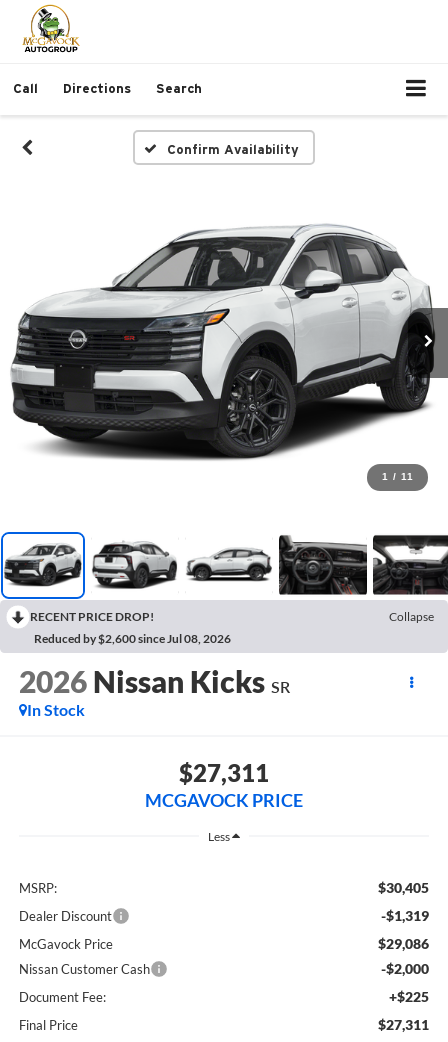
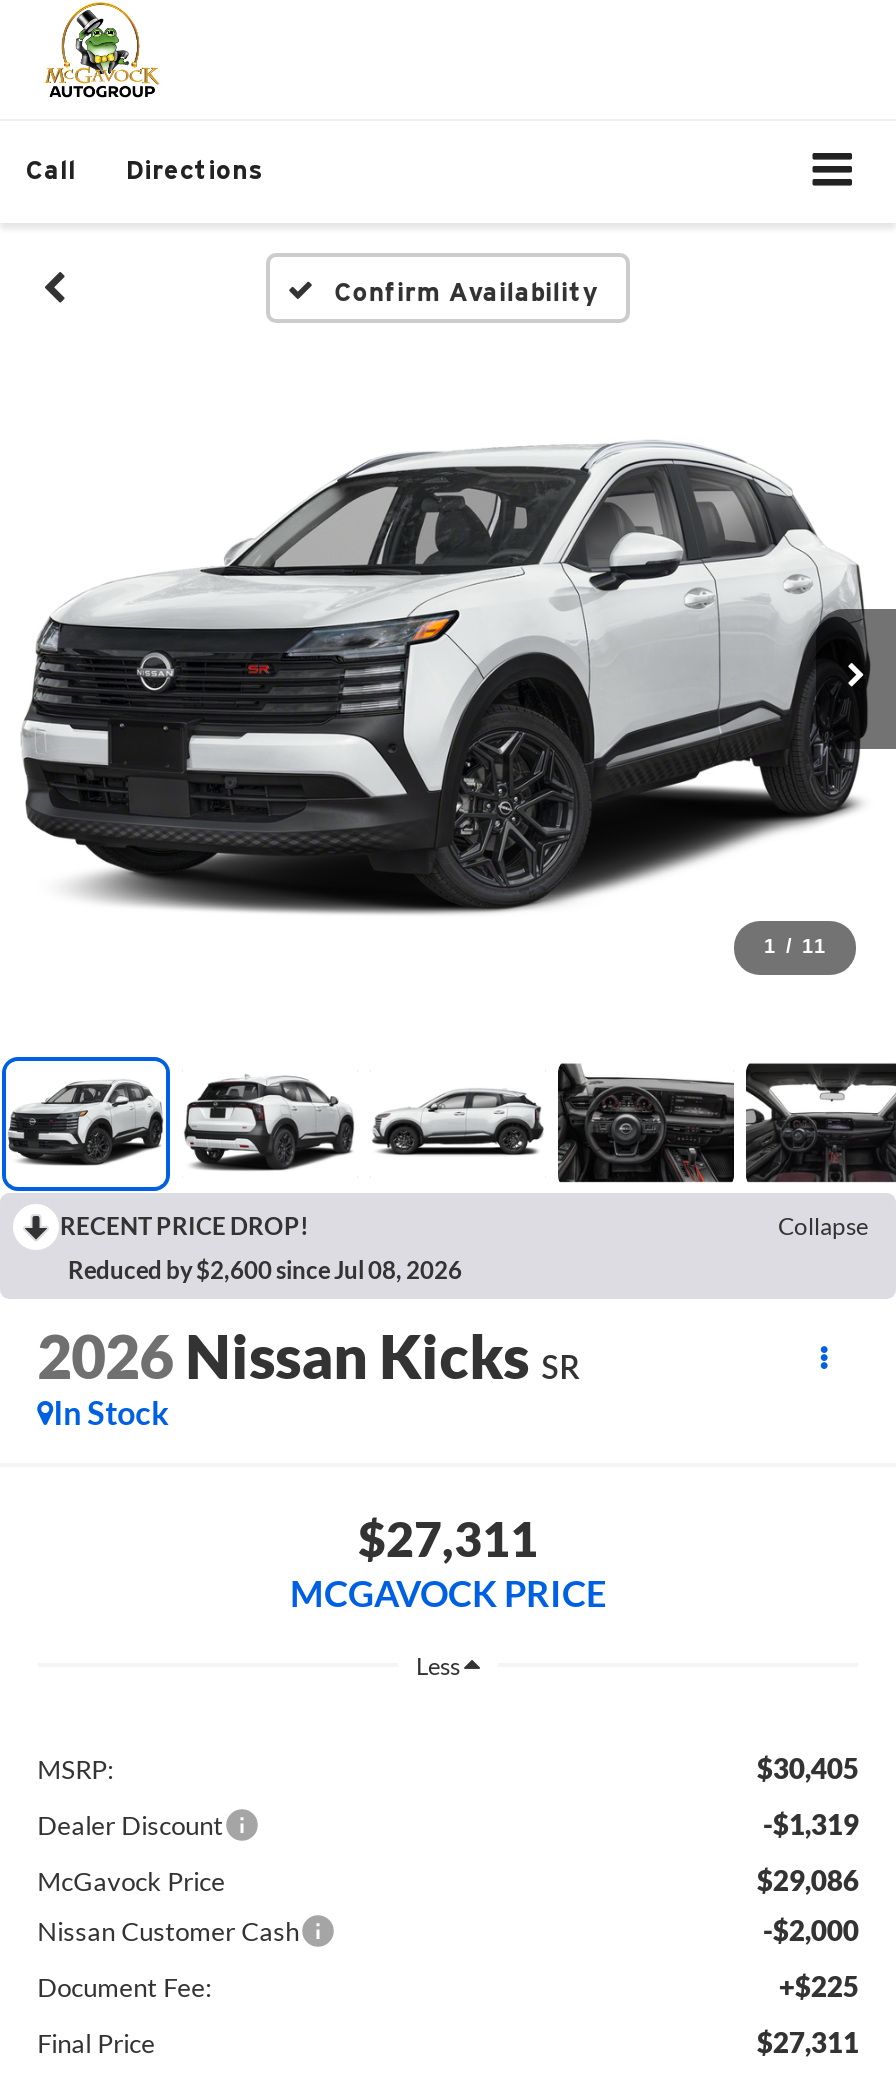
- Search
